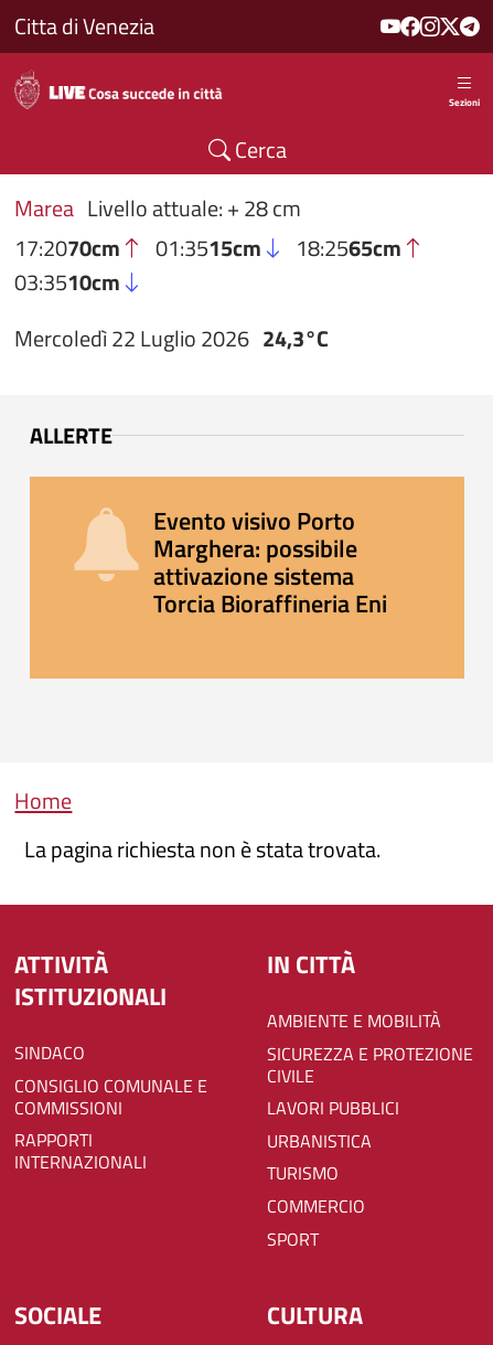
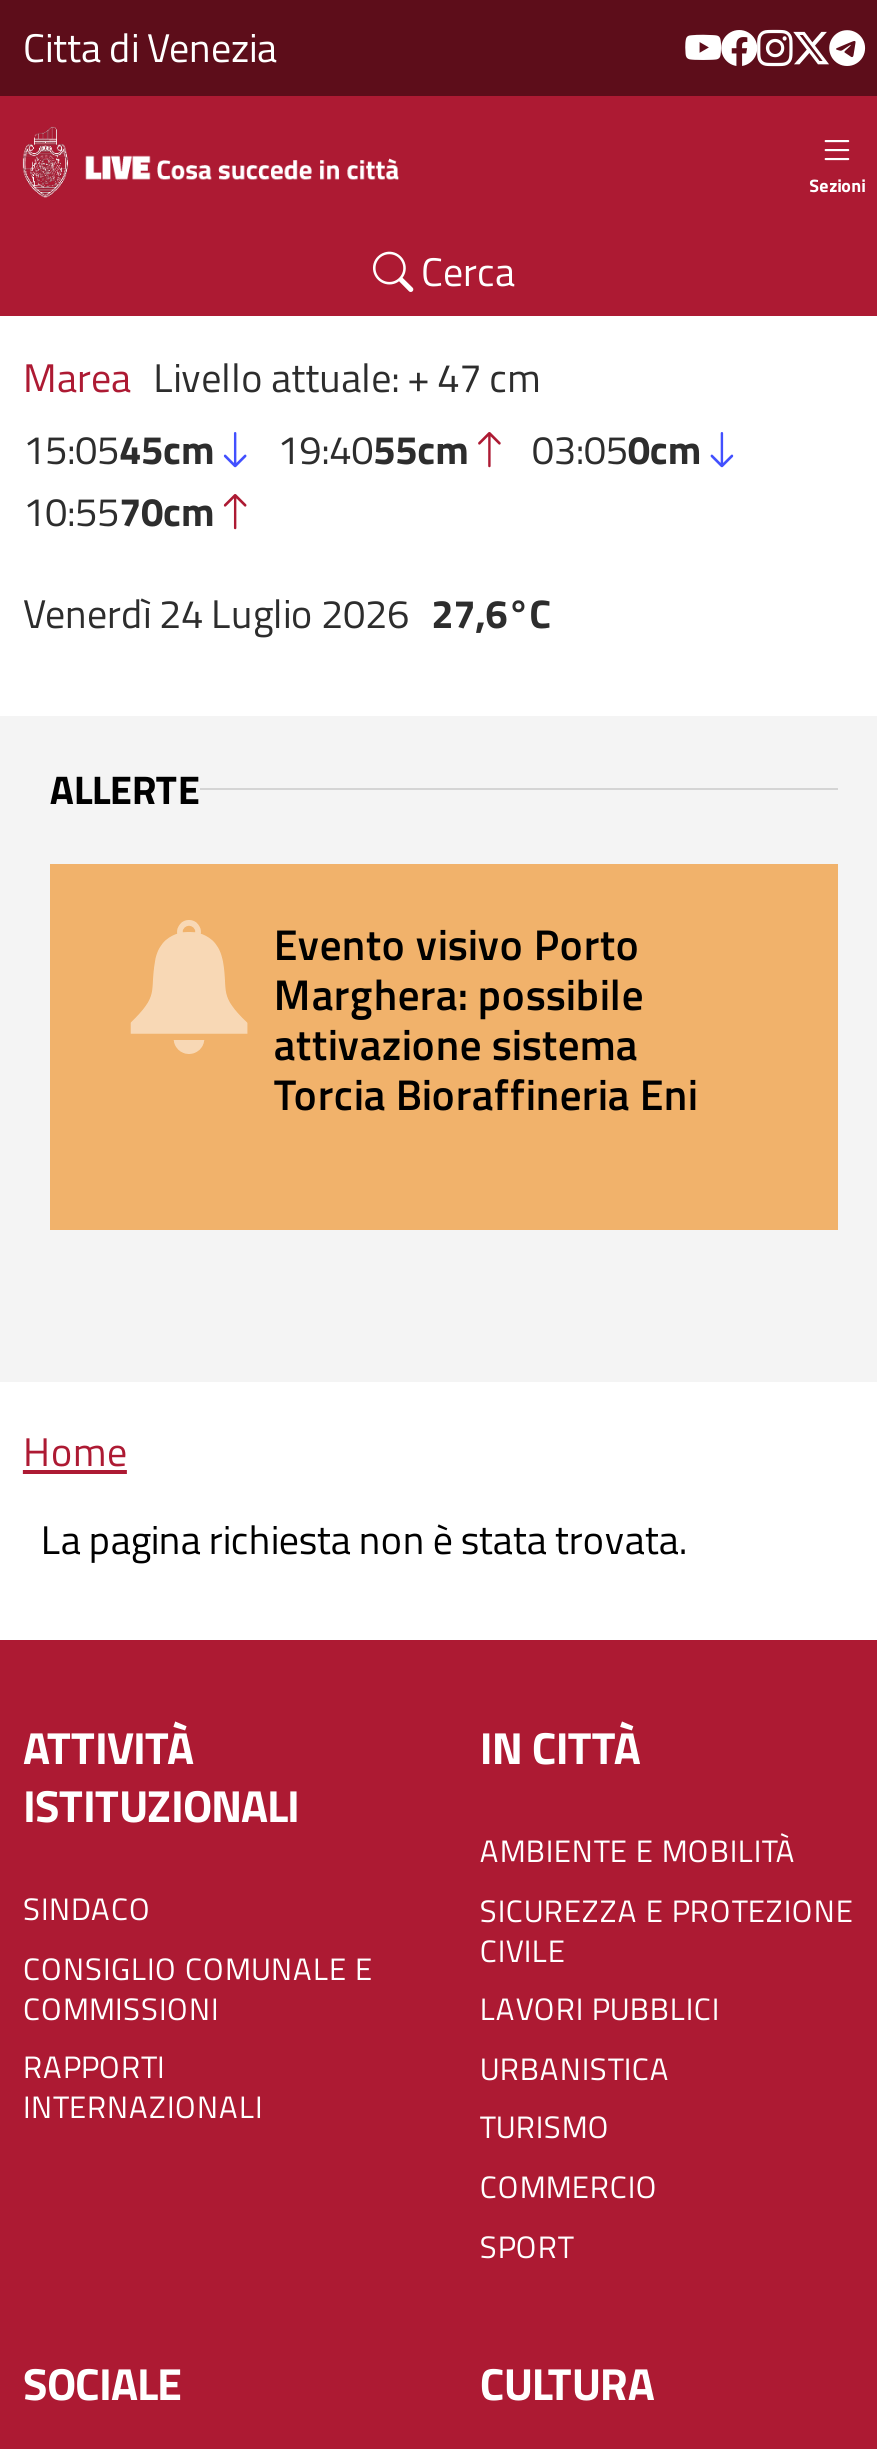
- Marea Livello attuale: + 28 cm
- 17:2070cm
- 01:3515cm
- 18:2565cm
- 03:3510cm
+ Marea Livello attuale: + 47 cm
+ 15:0545cm
+ 19:4055cm
+ 03:050cm
+ 10:5570cm

- Mercoledì 22 Luglio 2026 24,3°C
+ Venerdì 24 Luglio 2026 27,6°C
